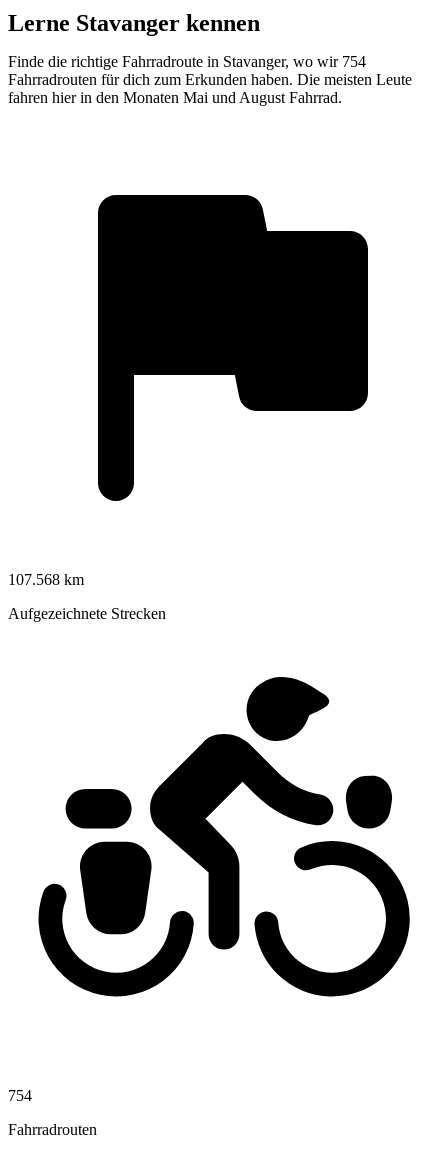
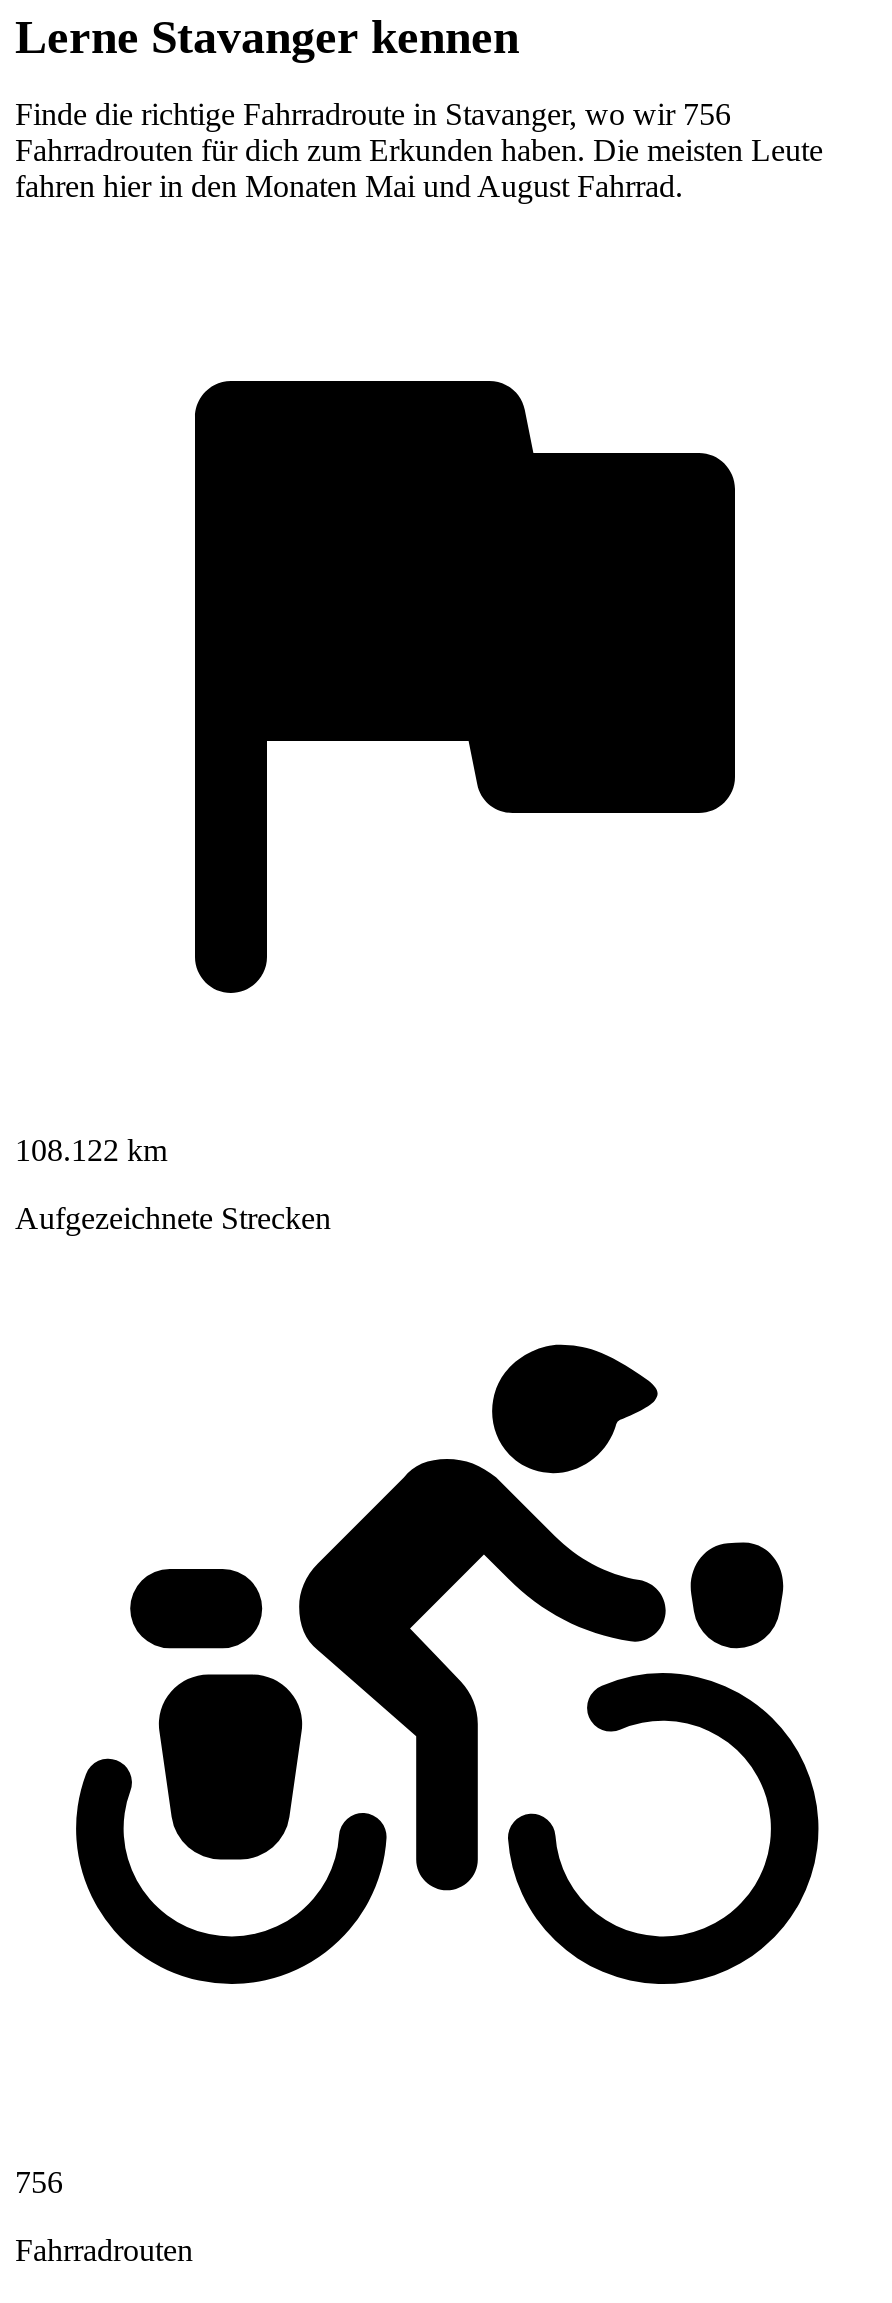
- Finde die richtige Fahrradroute in Stavanger, wo wir 754
+ Finde die richtige Fahrradroute in Stavanger, wo wir 756

- 107.568 km
+ 108.122 km

- 754
+ 756
